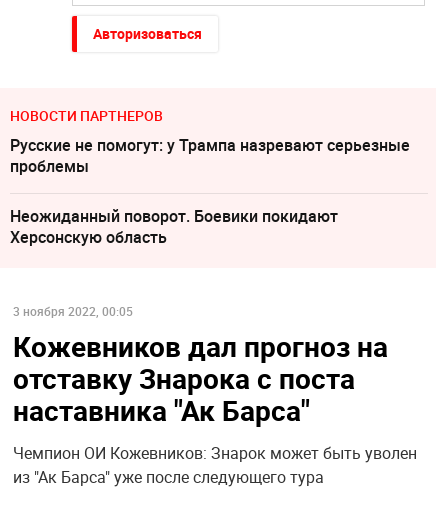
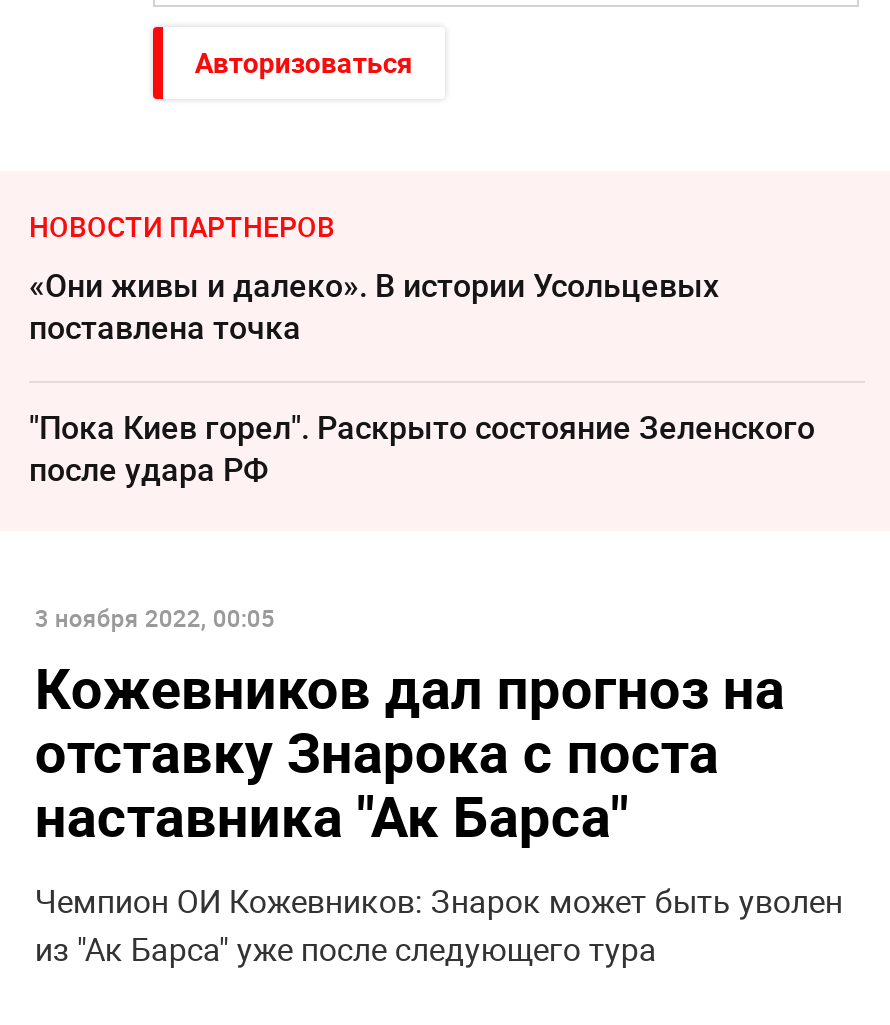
- Русские не помогут: у Трампа назревают серьезные
- проблемы
+ «Они живы и далеко». В истории Усольцевых
+ поставлена точка

- Неожиданный поворот. Боевики покидают
- Херсонскую область
+ "Пока Киев горел". Раскрыто состояние Зеленского
+ после удара РФ
